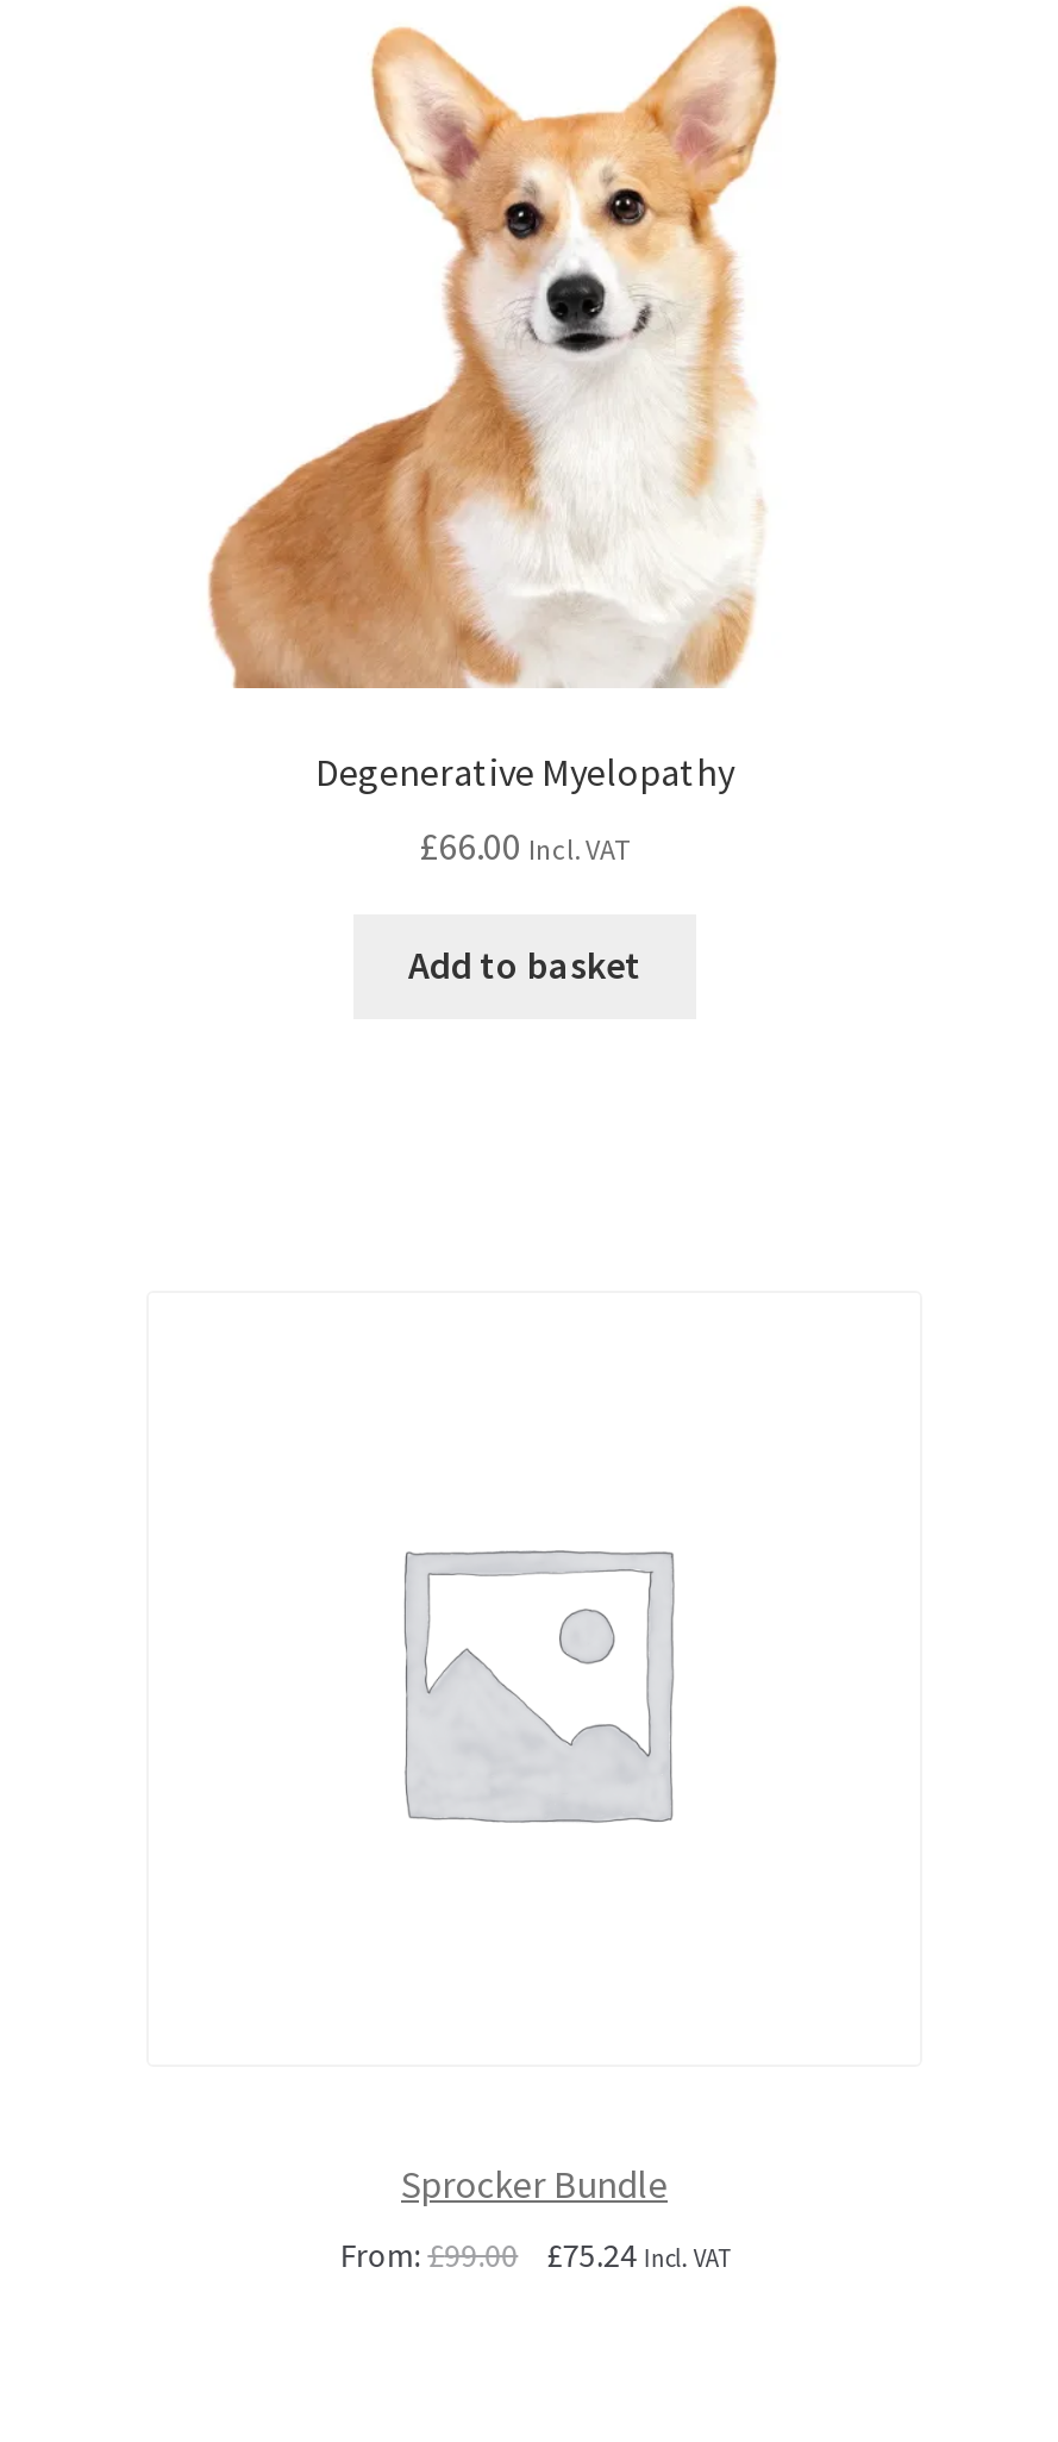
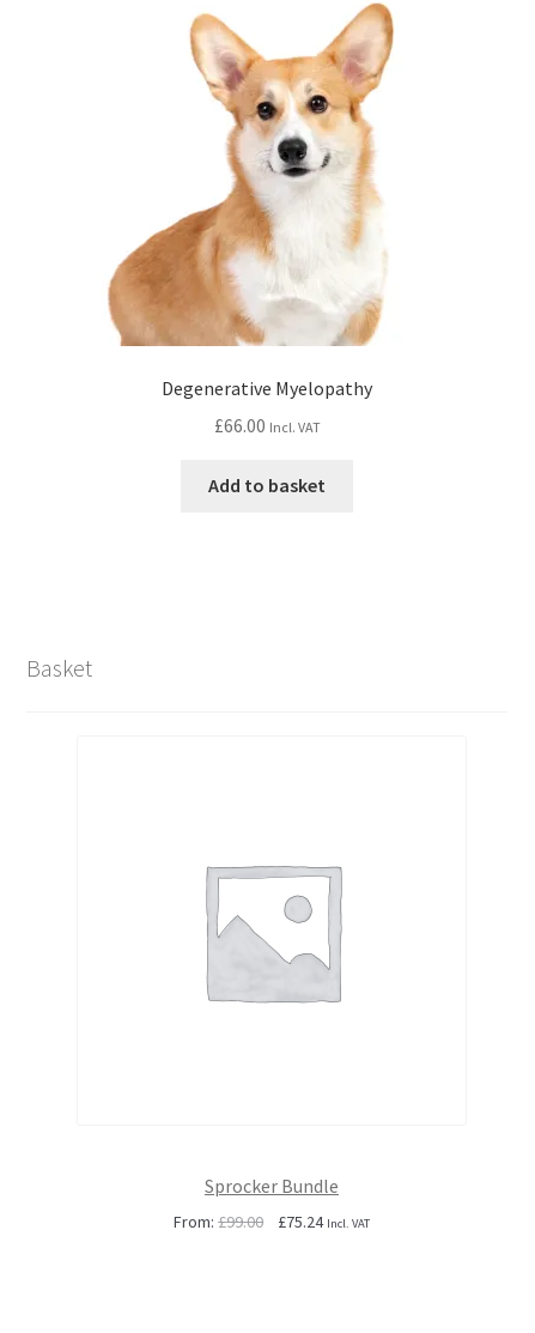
+ Basket
